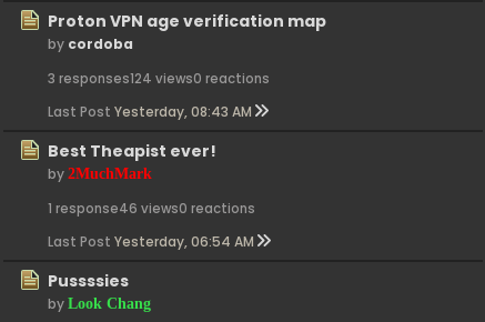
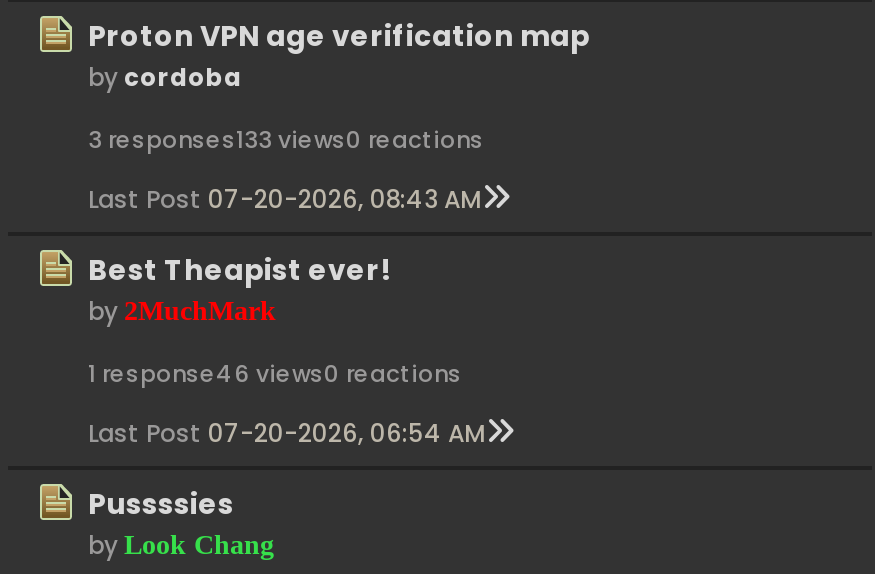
- 3 responses124 views0 reactions
+ 3 responses133 views0 reactions

- Last Post Yesterday, 08:43 AM
+ Last Post 07-20-2026, 08:43 AM

- Last Post Yesterday, 06:54 AM
+ Last Post 07-20-2026, 06:54 AM
